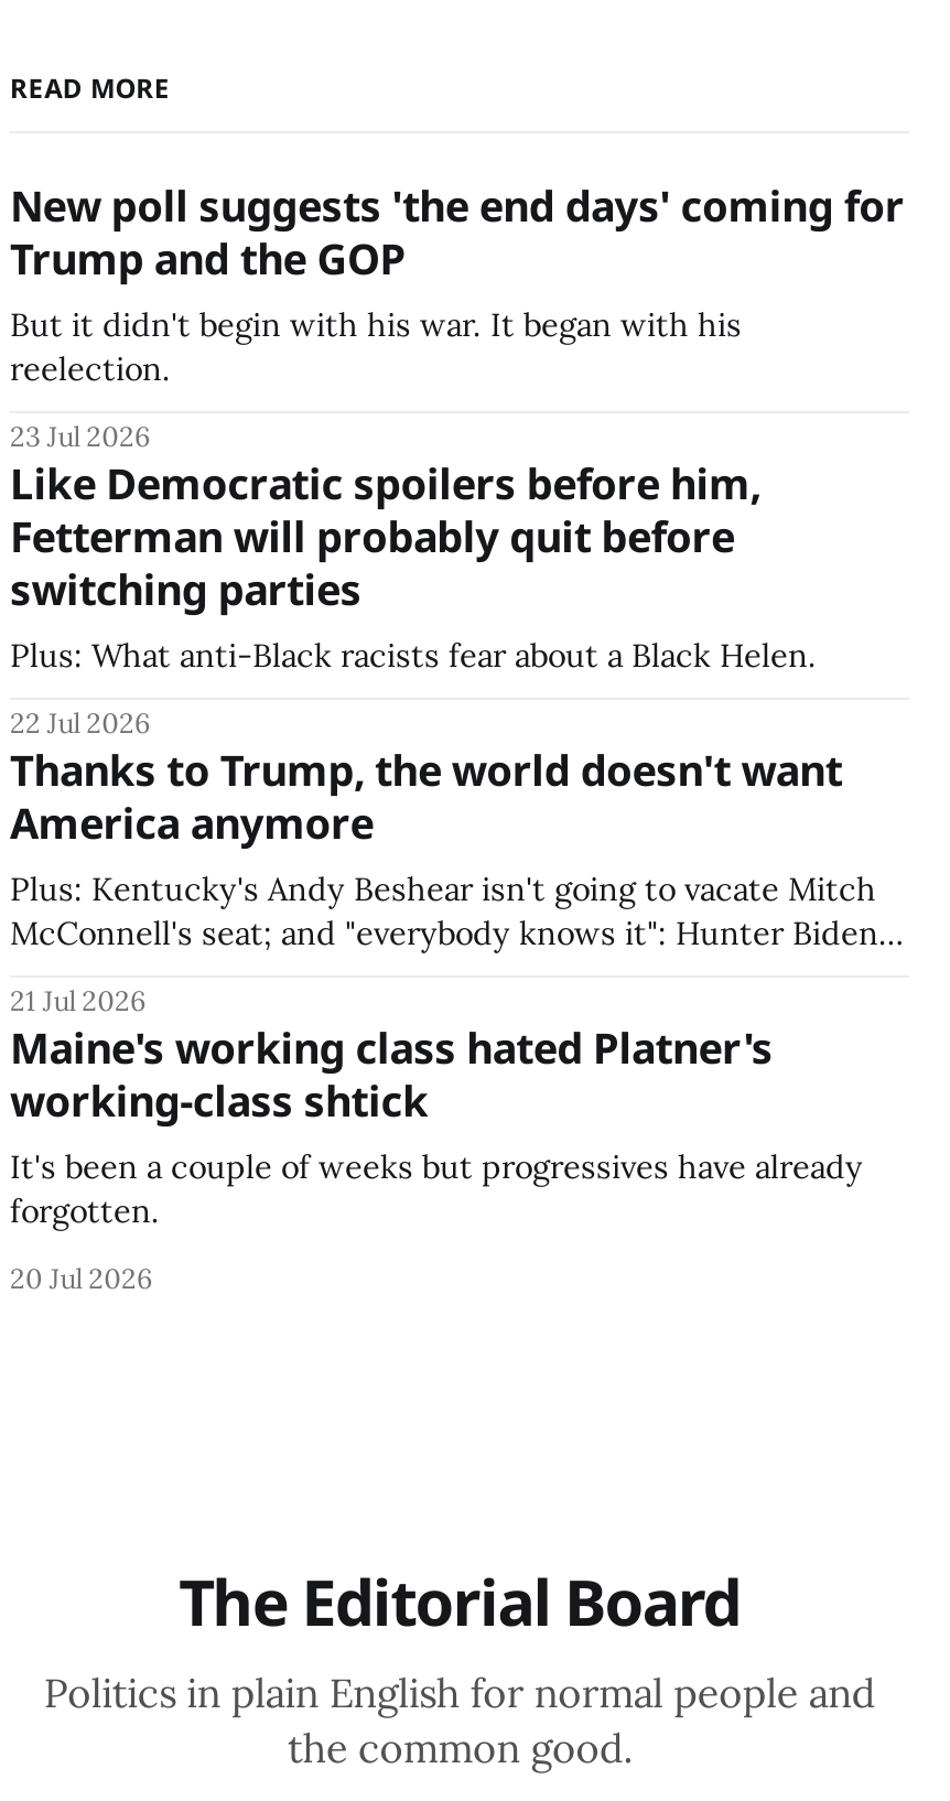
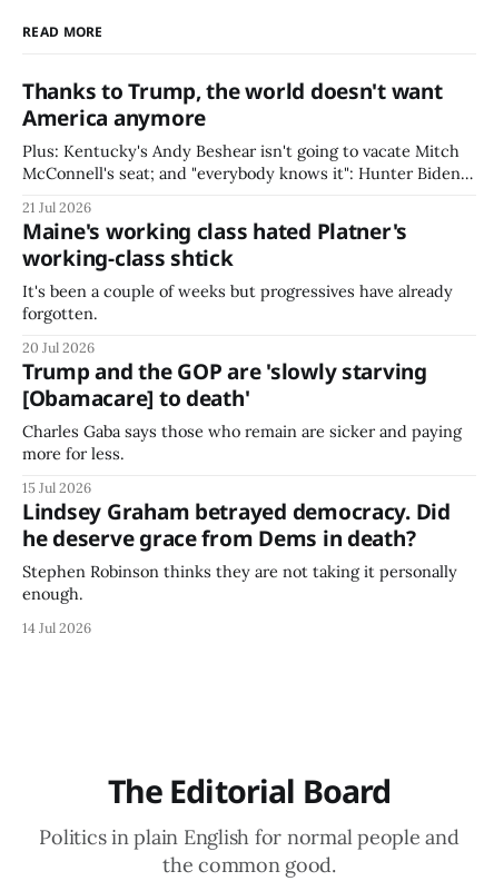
- New poll suggests 'the end days' coming for
- Trump and the GOP
- But it didn't begin with his war. It began with his
- reelection.
- 23 Jul 2026
- Like Democratic spoilers before him,
- Fetterman will probably quit before
- switching parties
- Plus: What anti-Black racists fear about a Black Helen.
- 22 Jul 2026

moved up: Thanks to Trump, the world doesn't want | America anymore | Plus: Kentucky's Andy Beshear isn't going to vacate Mitch | ... | forgotten. | 20 Jul 2026

+ Trump and the GOP are 'slowly starving
+ [Obamacare] to death'
+ Charles Gaba says those who remain are sicker and paying
+ more for less.
+ 15 Jul 2026
+ Lindsey Graham betrayed democracy. Did
+ he deserve grace from Dems in death?
+ Stephen Robinson thinks they are not taking it personally
+ enough.
+ 14 Jul 2026
